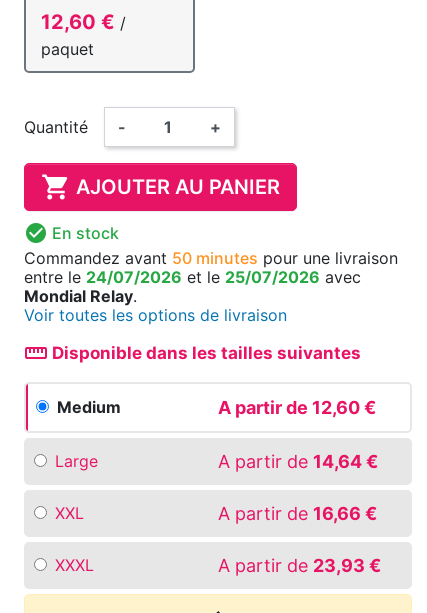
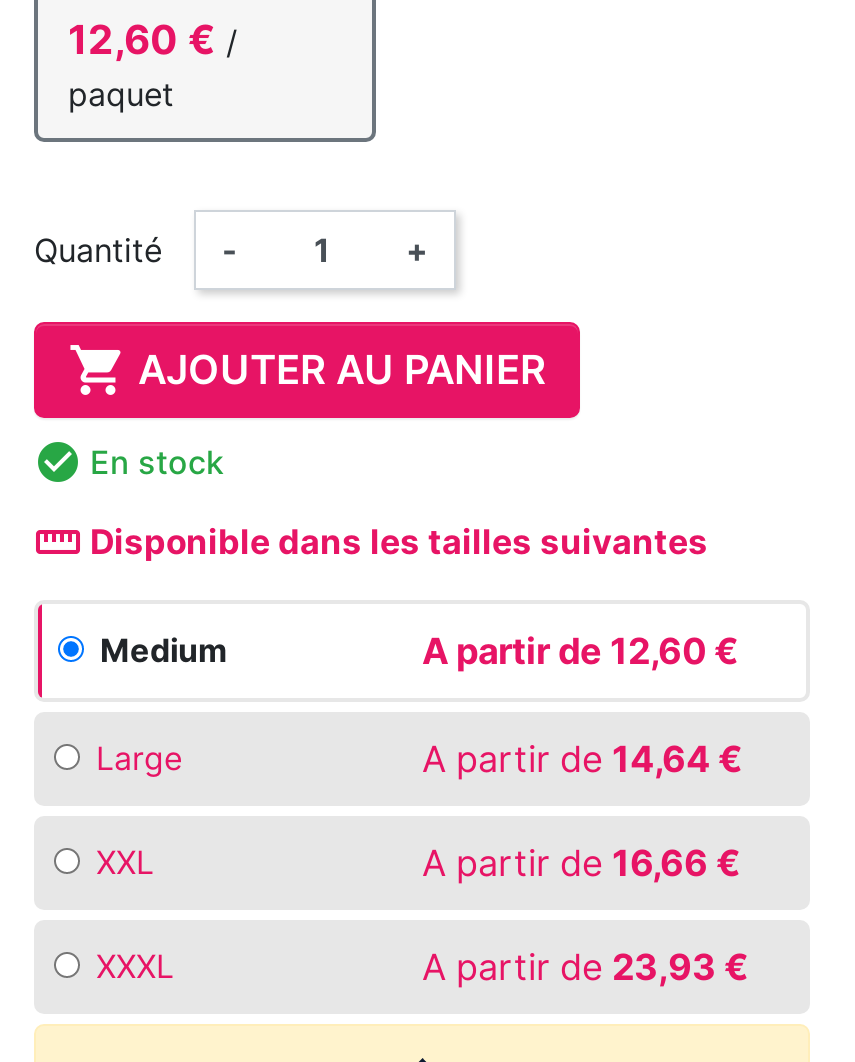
- Commandez avant 50 minutes pour une livraison
- entre le 24/07/2026 et le 25/07/2026 avec
- Mondial Relay.
- Voir toutes les options de livraison
